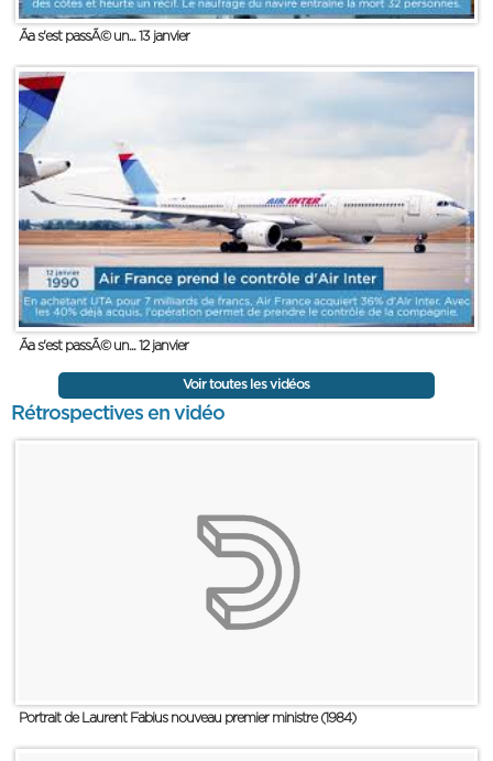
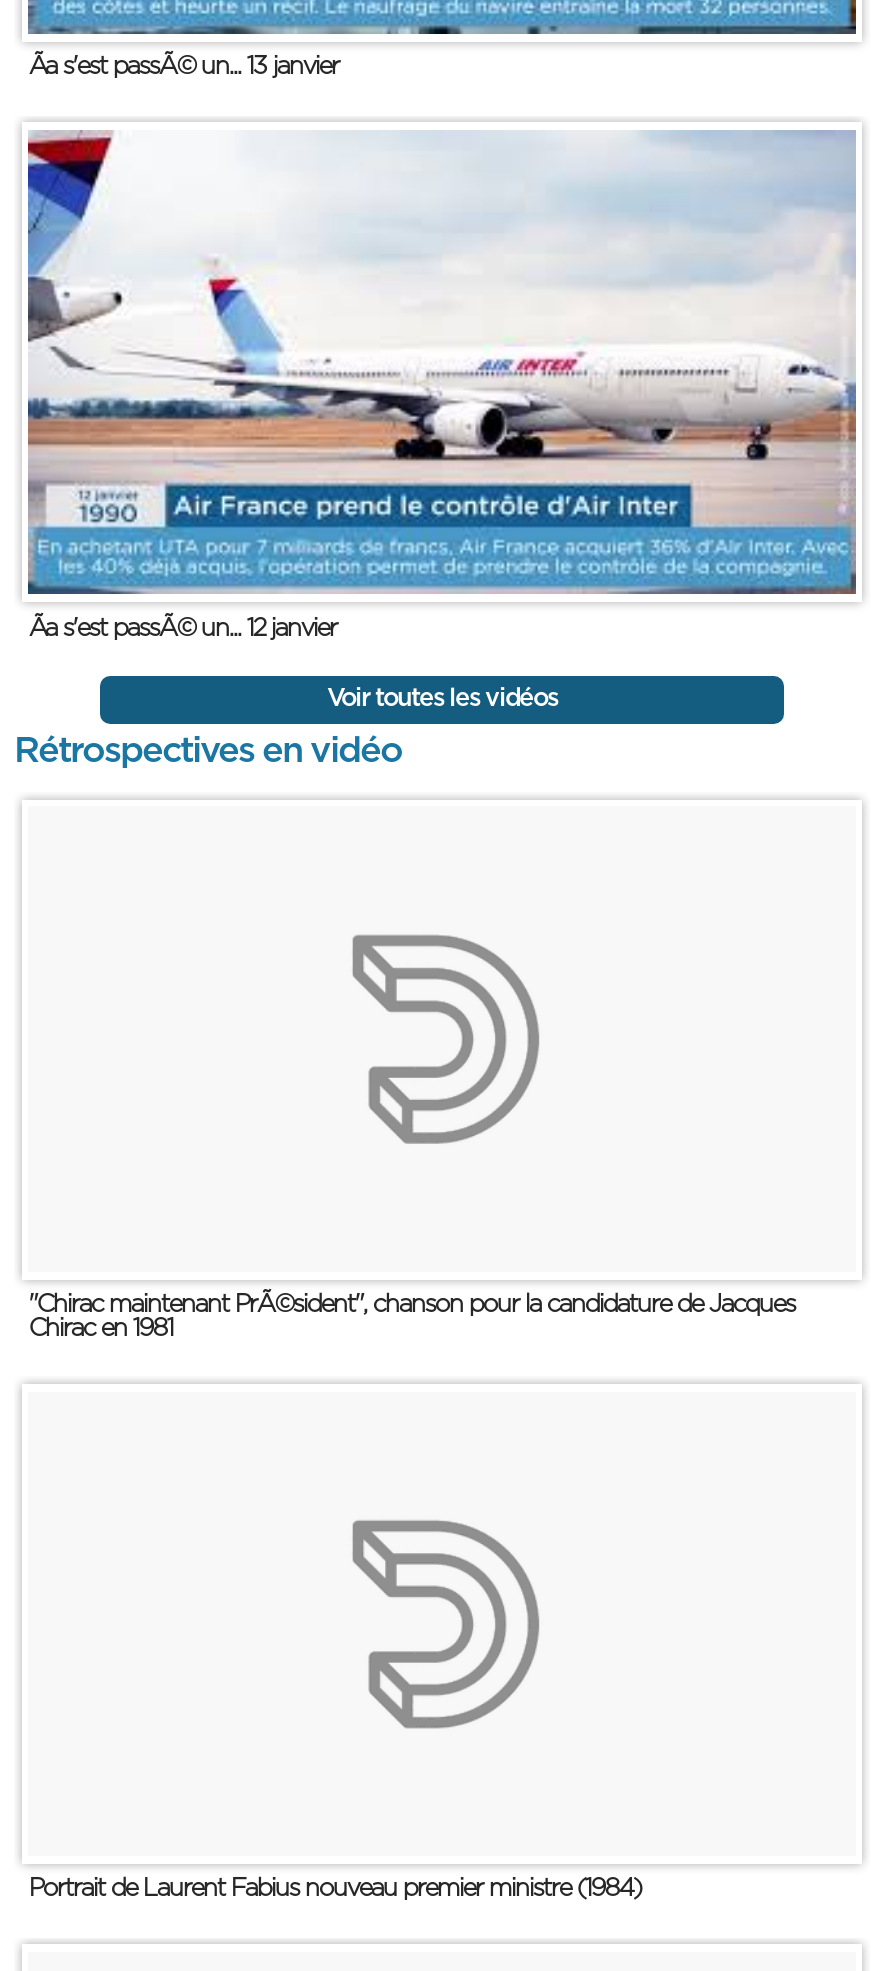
+ "Chirac maintenant PrÃ©sident", chanson pour la candidature de Jacques
+ Chirac en 1981
